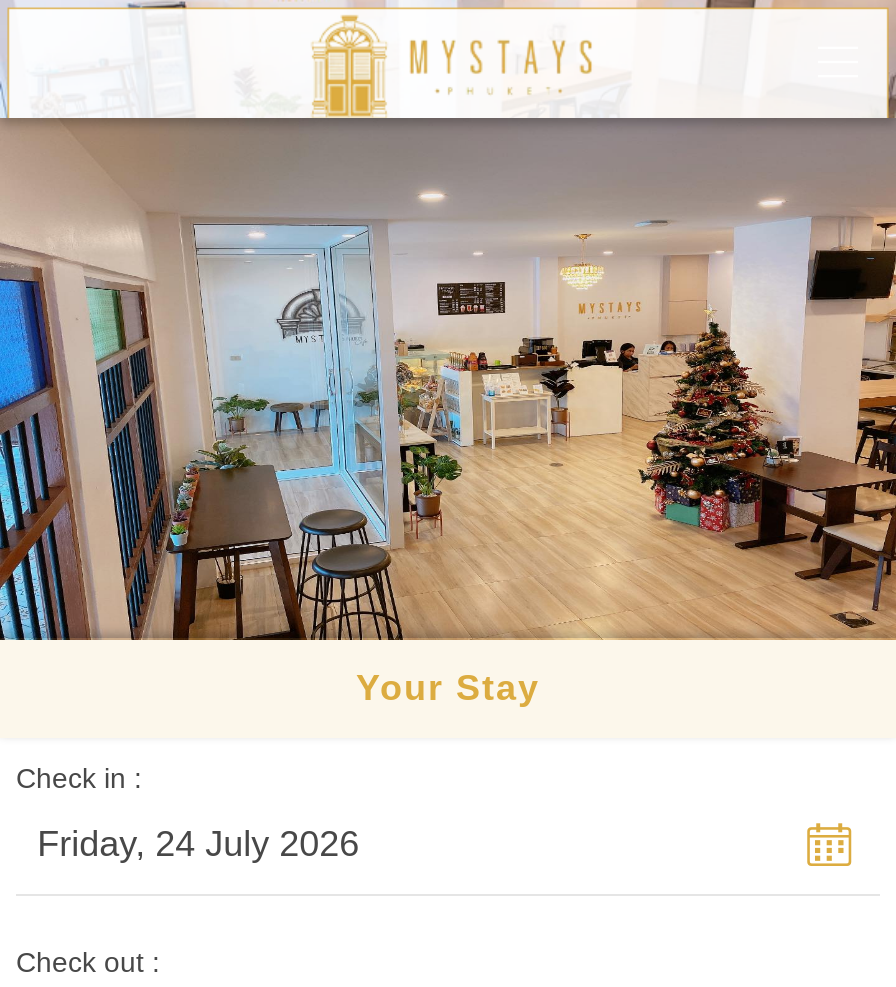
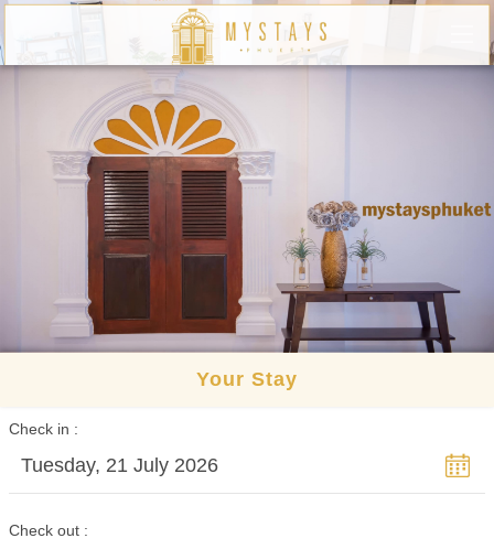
- [image]
+ [image]

- Friday, 24 July 2026
+ Tuesday, 21 July 2026
